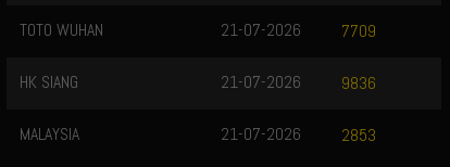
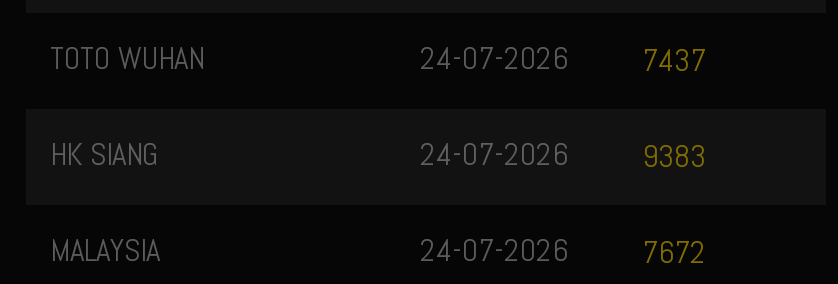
- 21-07-2026
+ 24-07-2026

- 7709
+ 7437

- 21-07-2026
+ 24-07-2026

- 9836
+ 9383

- 21-07-2026
+ 24-07-2026

- 2853
+ 7672
